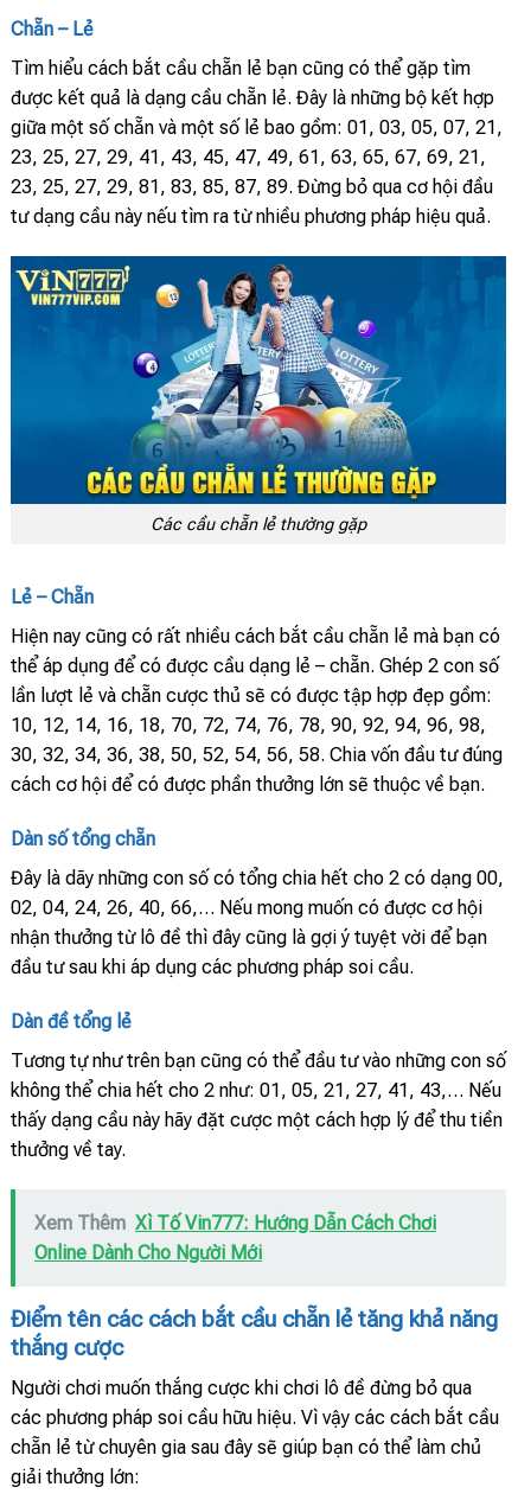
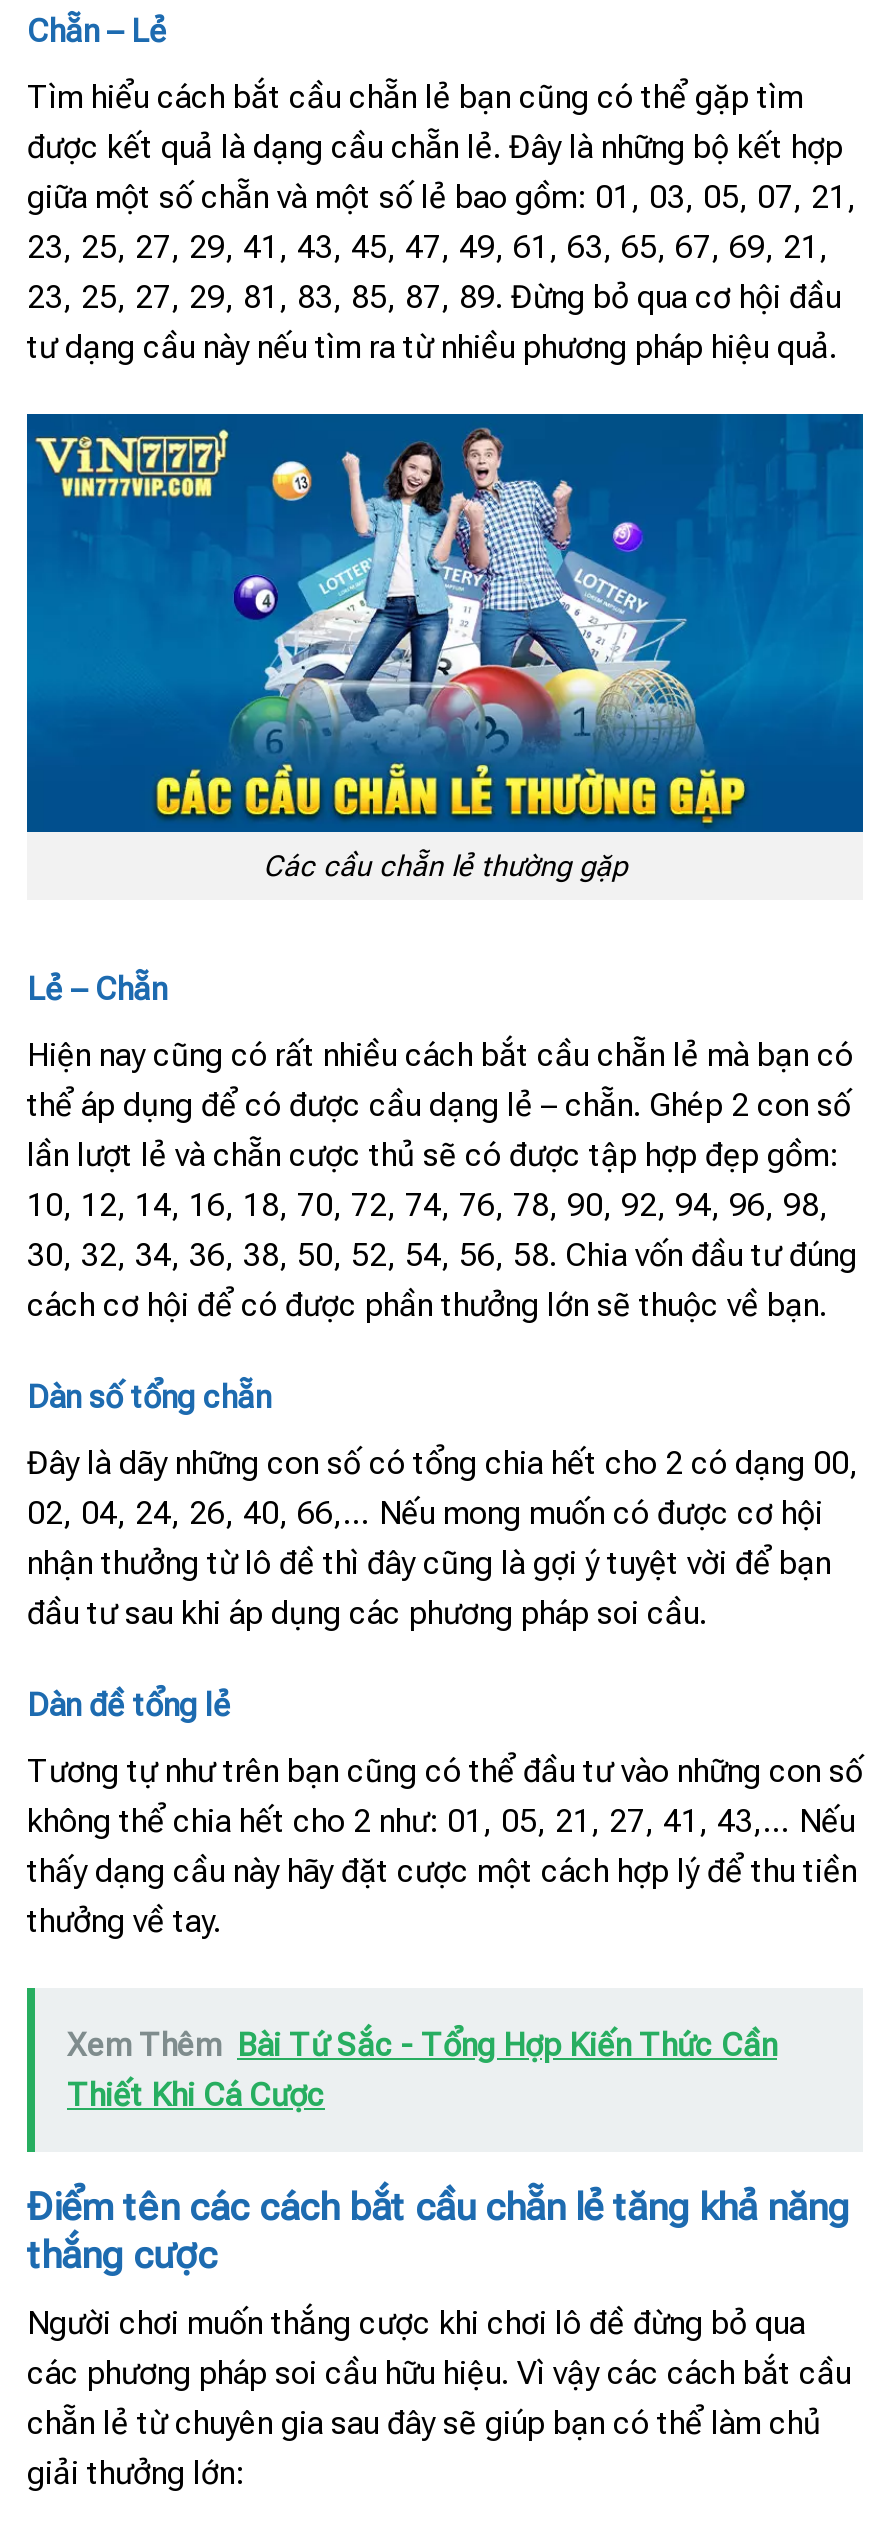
- Xem Thêm Xì Tố Vin777: Hướng Dẫn Cách Chơi
- Online Dành Cho Người Mới
+ Xem Thêm Bài Tứ Sắc - Tổng Hợp Kiến Thức Cần
+ Thiết Khi Cá Cược
